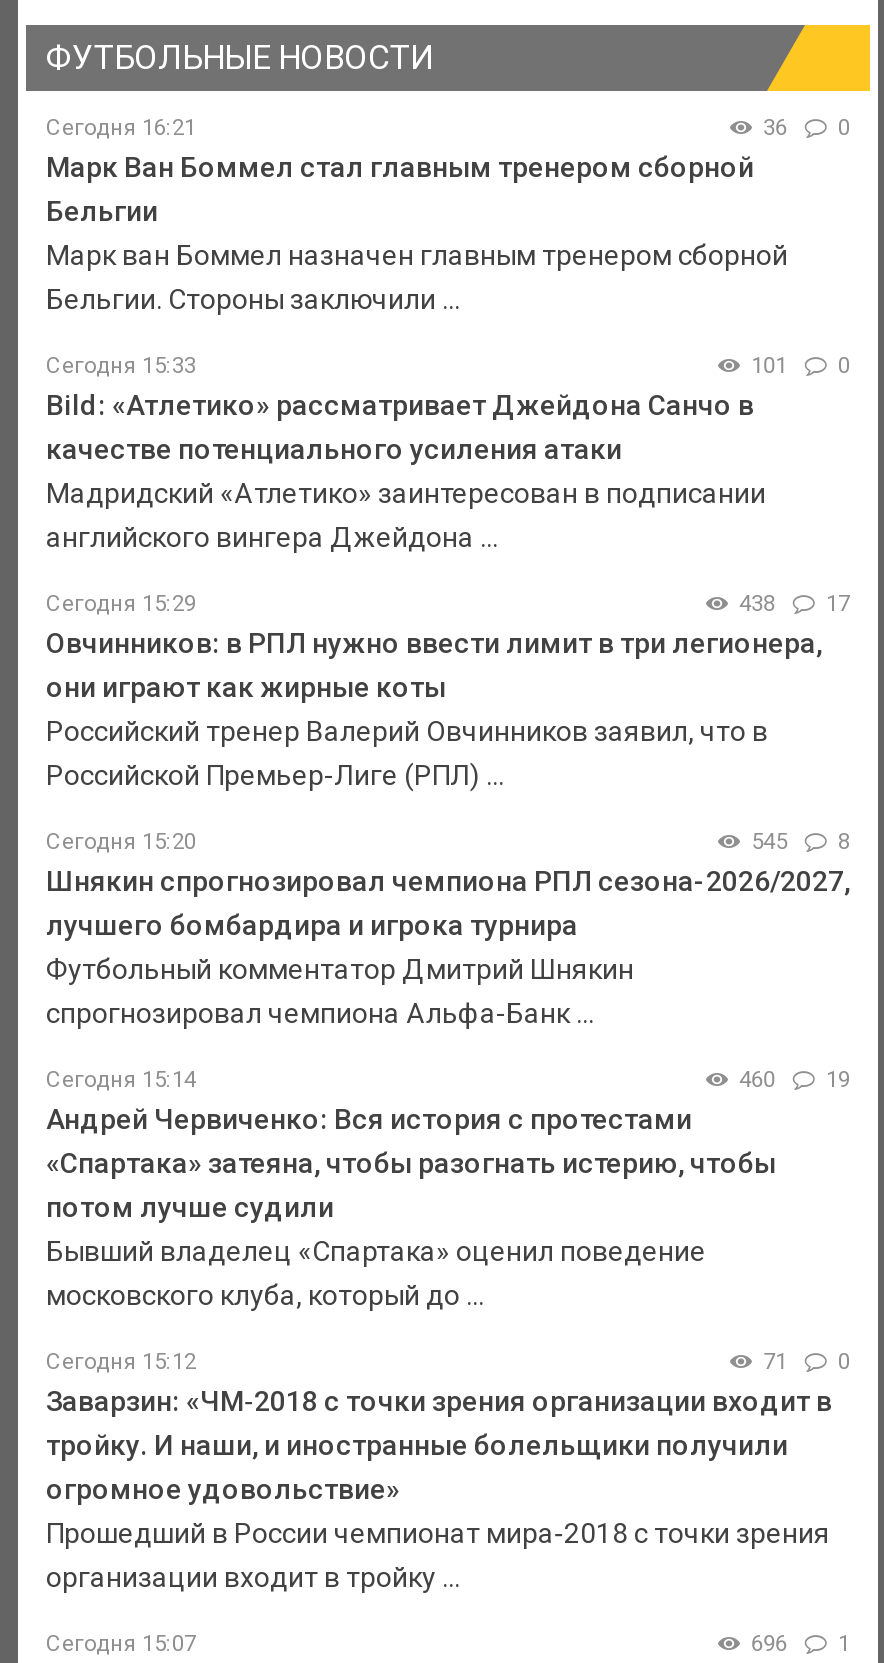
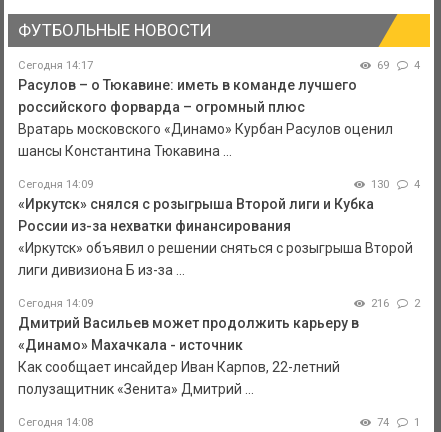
- Сегодня 16:21
- 36
- 0
- Марк Ван Боммел стал главным тренером сборной
- Бельгии
- Марк ван Боммел назначен главным тренером сборной
- Бельгии. Стороны заключили ...
- Сегодня 15:33
- 101
- 0
- Bild: «Атлетико» рассматривает Джейдона Санчо в
- качестве потенциального усиления атаки
- Мадридский «Атлетико» заинтересован в подписании
- английского вингера Джейдона ...
- Сегодня 15:29
- 438
- 17
- Овчинников: в РПЛ нужно ввести лимит в три легионера,
- они играют как жирные коты
- Российский тренер Валерий Овчинников заявил, что в
- Российской Премьер-Лиге (РПЛ) ...
- Сегодня 15:20
- 545
- 8
- Шнякин спрогнозировал чемпиона РПЛ сезона-2026/2027,
- лучшего бомбардира и игрока турнира
- Футбольный комментатор Дмитрий Шнякин
- спрогнозировал чемпиона Альфа-Банк ...
- Сегодня 15:14
- 460
- 19
- Андрей Червиченко: Вся история с протестами
- «Спартака» затеяна, чтобы разогнать истерию, чтобы
- потом лучше судили
- Бывший владелец «Спартака» оценил поведение
- московского клуба, который до ...
- Сегодня 15:12
- 71
- 0
- Заварзин: «ЧМ‑2018 с точки зрения организации входит в
- тройку. И наши, и иностранные болельщики получили
- огромное удовольствие»
- Прошедший в России чемпионат мира‑2018 с точки зрения
- организации входит в тройку ...
- Сегодня 15:07
- 696
+ Сегодня 14:17
+ 69
+ 4
+ Расулов – о Тюкавине: иметь в команде лучшего
+ российского форварда – огромный плюс
+ Вратарь московского «Динамо» Курбан Расулов оценил
+ шансы Константина Тюкавина ...
+ Сегодня 14:09
+ 130
+ 4
+ «Иркутск» снялся с розыгрыша Второй лиги и Кубка
+ России из-за нехватки финансирования
+ «Иркутск» объявил о решении сняться с розыгрыша Второй
+ лиги дивизиона Б из-за ...
+ Сегодня 14:09
+ 216
+ 2
+ Дмитрий Васильев может продолжить карьеру в
+ «Динамо» Махачкала - источник
+ Как сообщает инсайдер Иван Карпов, 22-летний
+ полузащитник «Зенита» Дмитрий ...
+ Сегодня 14:08
+ 74
